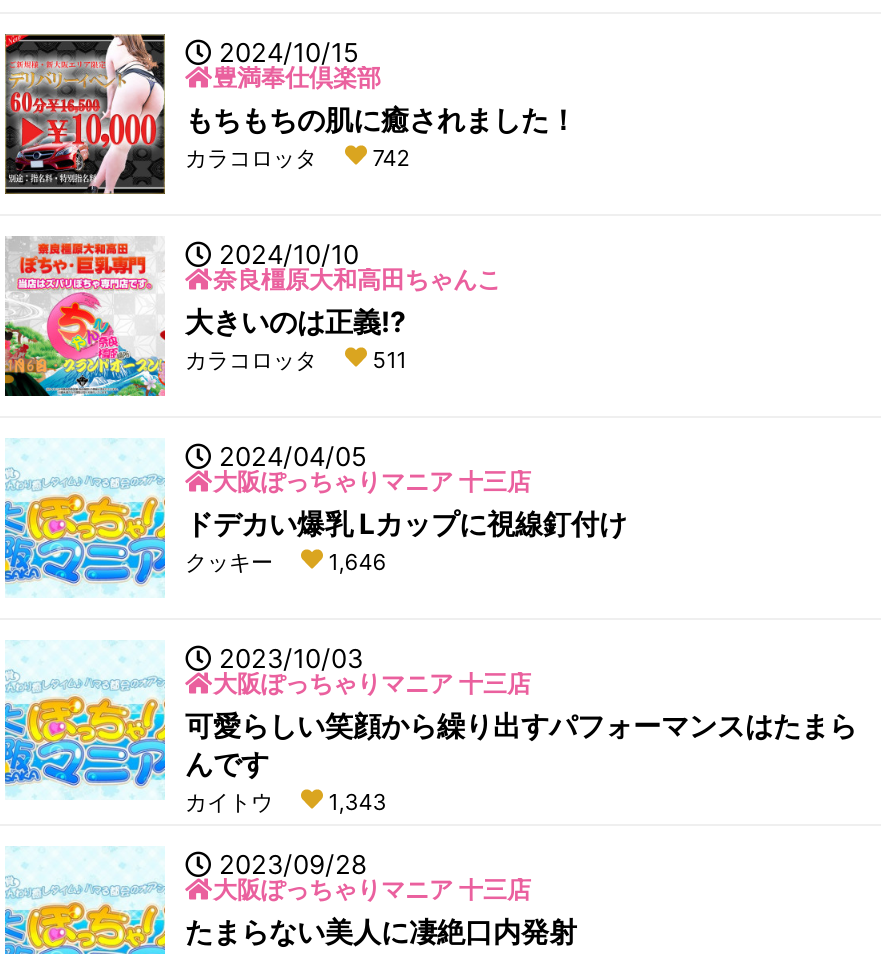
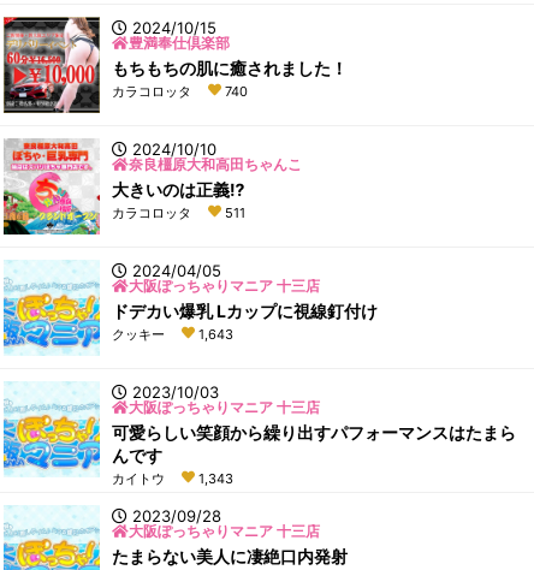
- カラコロッタ 742
+ カラコロッタ 740

- クッキー 1,646
+ クッキー 1,643
